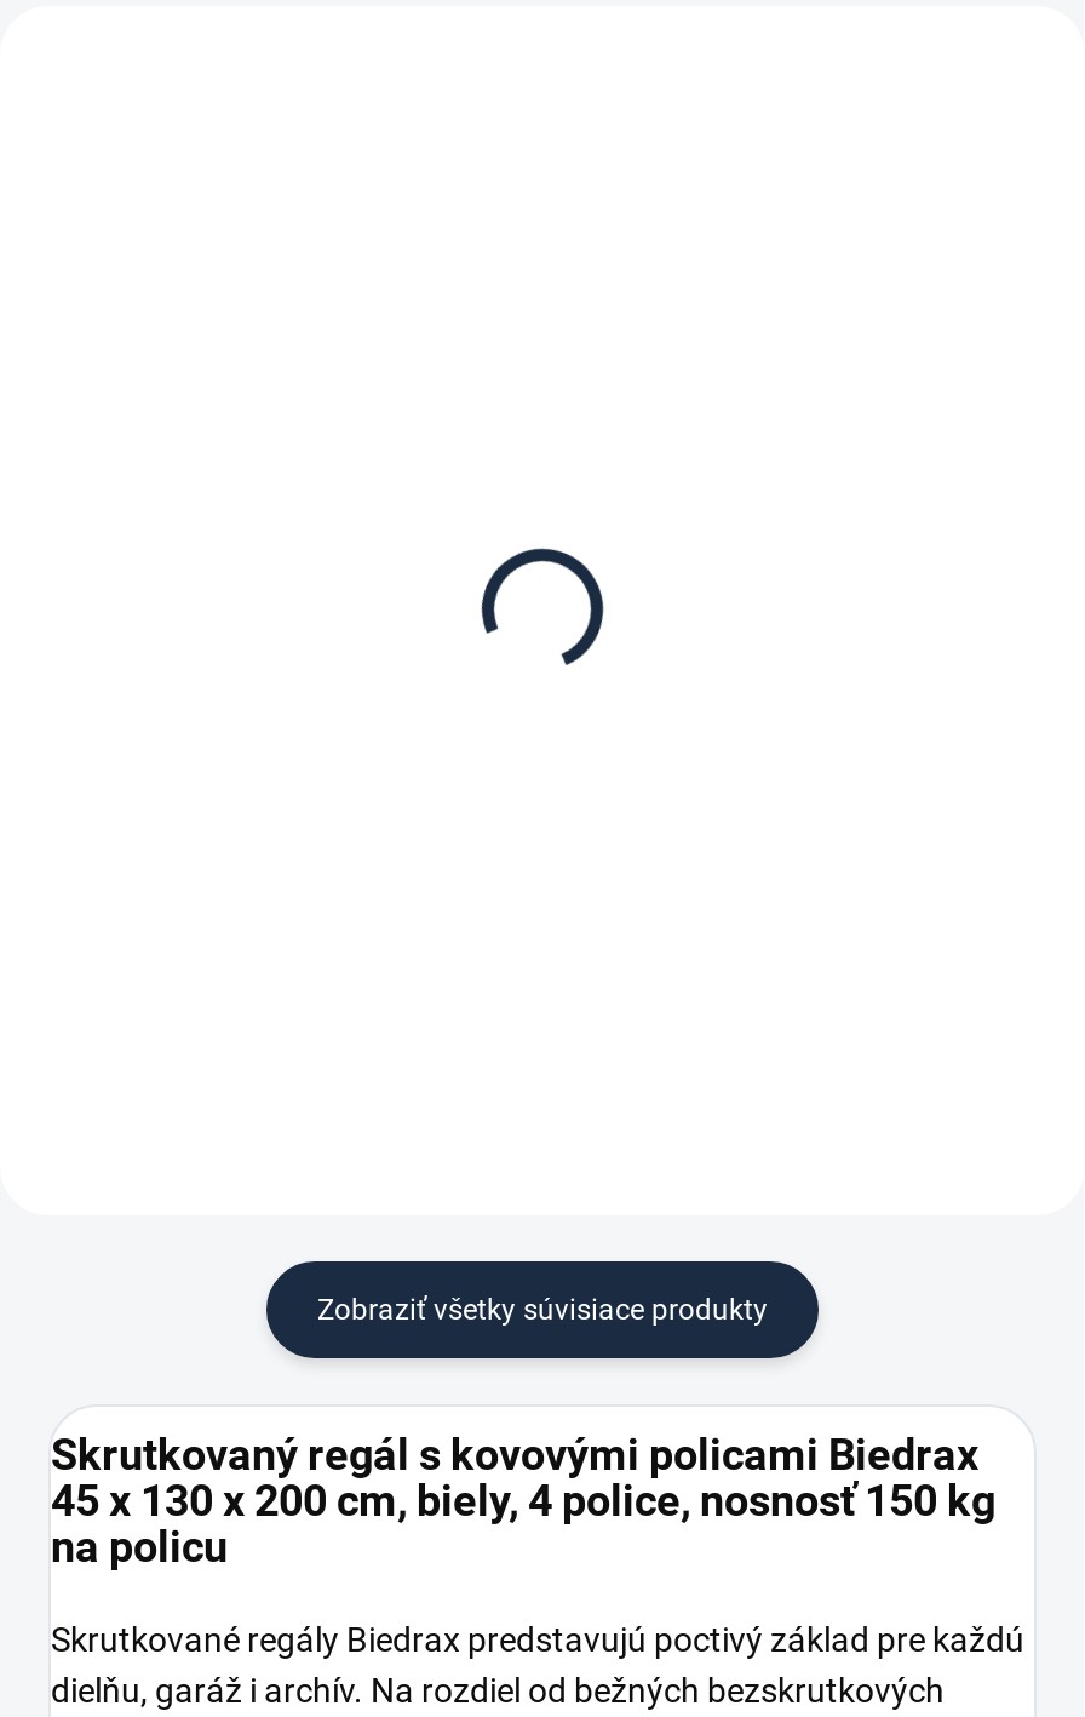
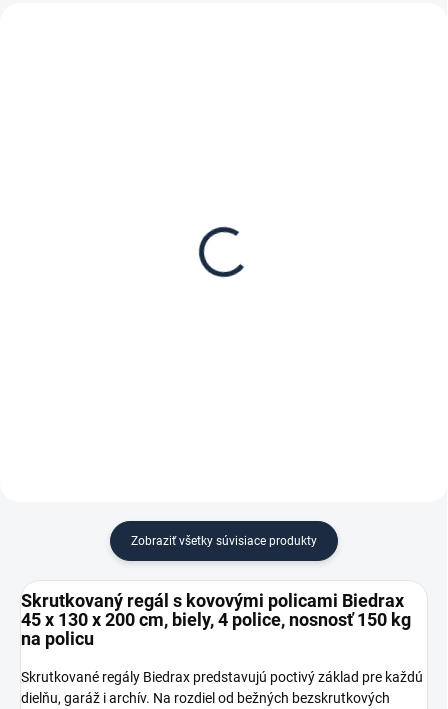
- [image]
+ [image]
